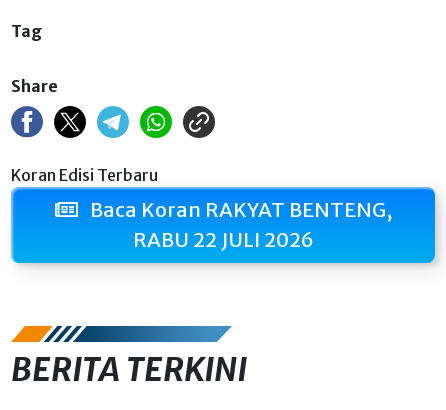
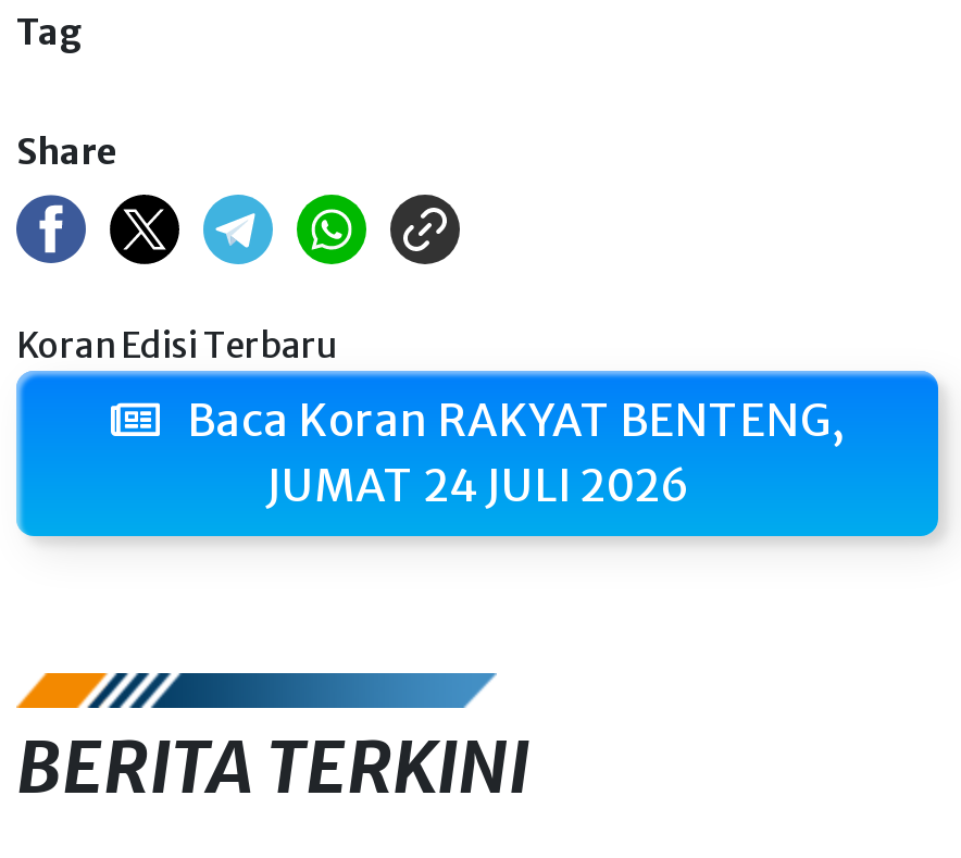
- RABU 22 JULI 2026
+ JUMAT 24 JULI 2026
